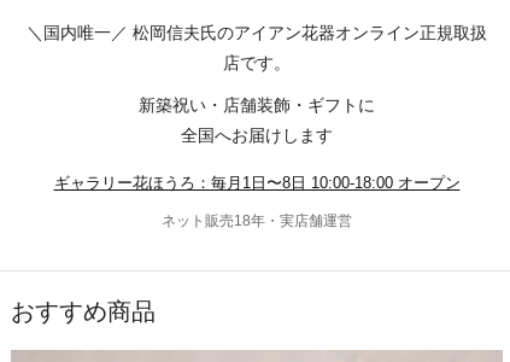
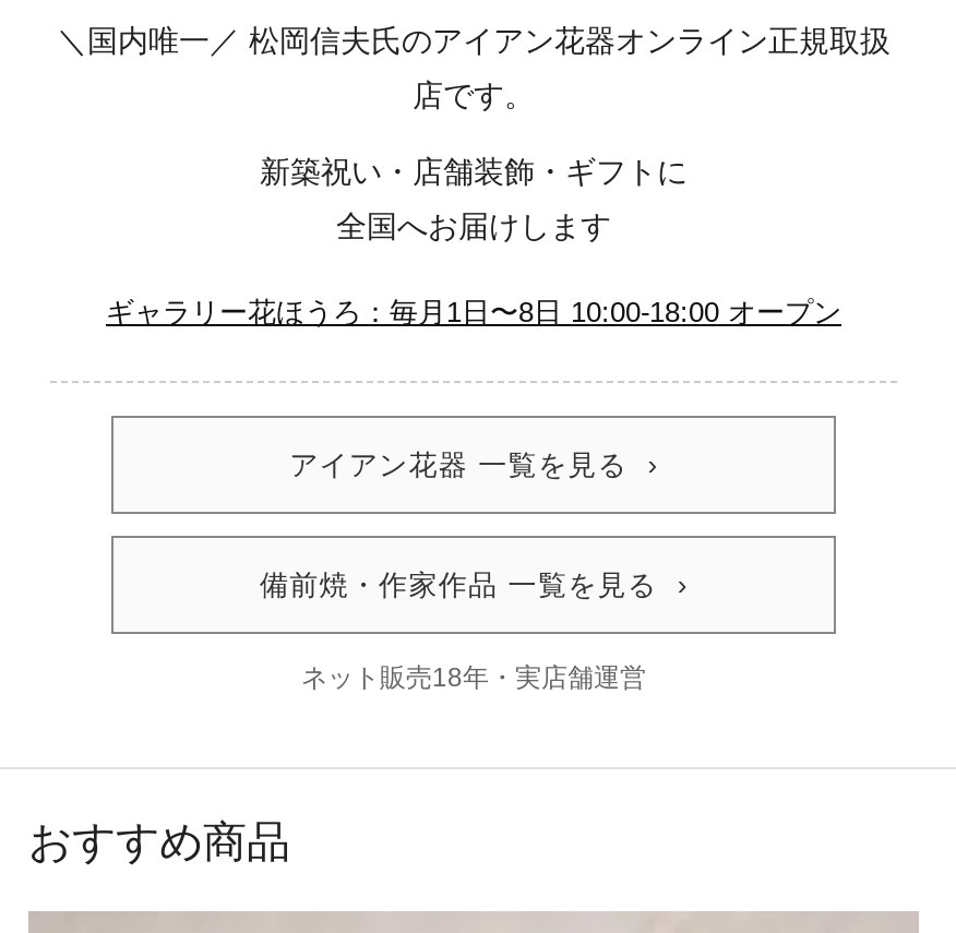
+ 備前焼・作家作品 一覧を見る ›

+ アイアン花器 一覧を見る ›
